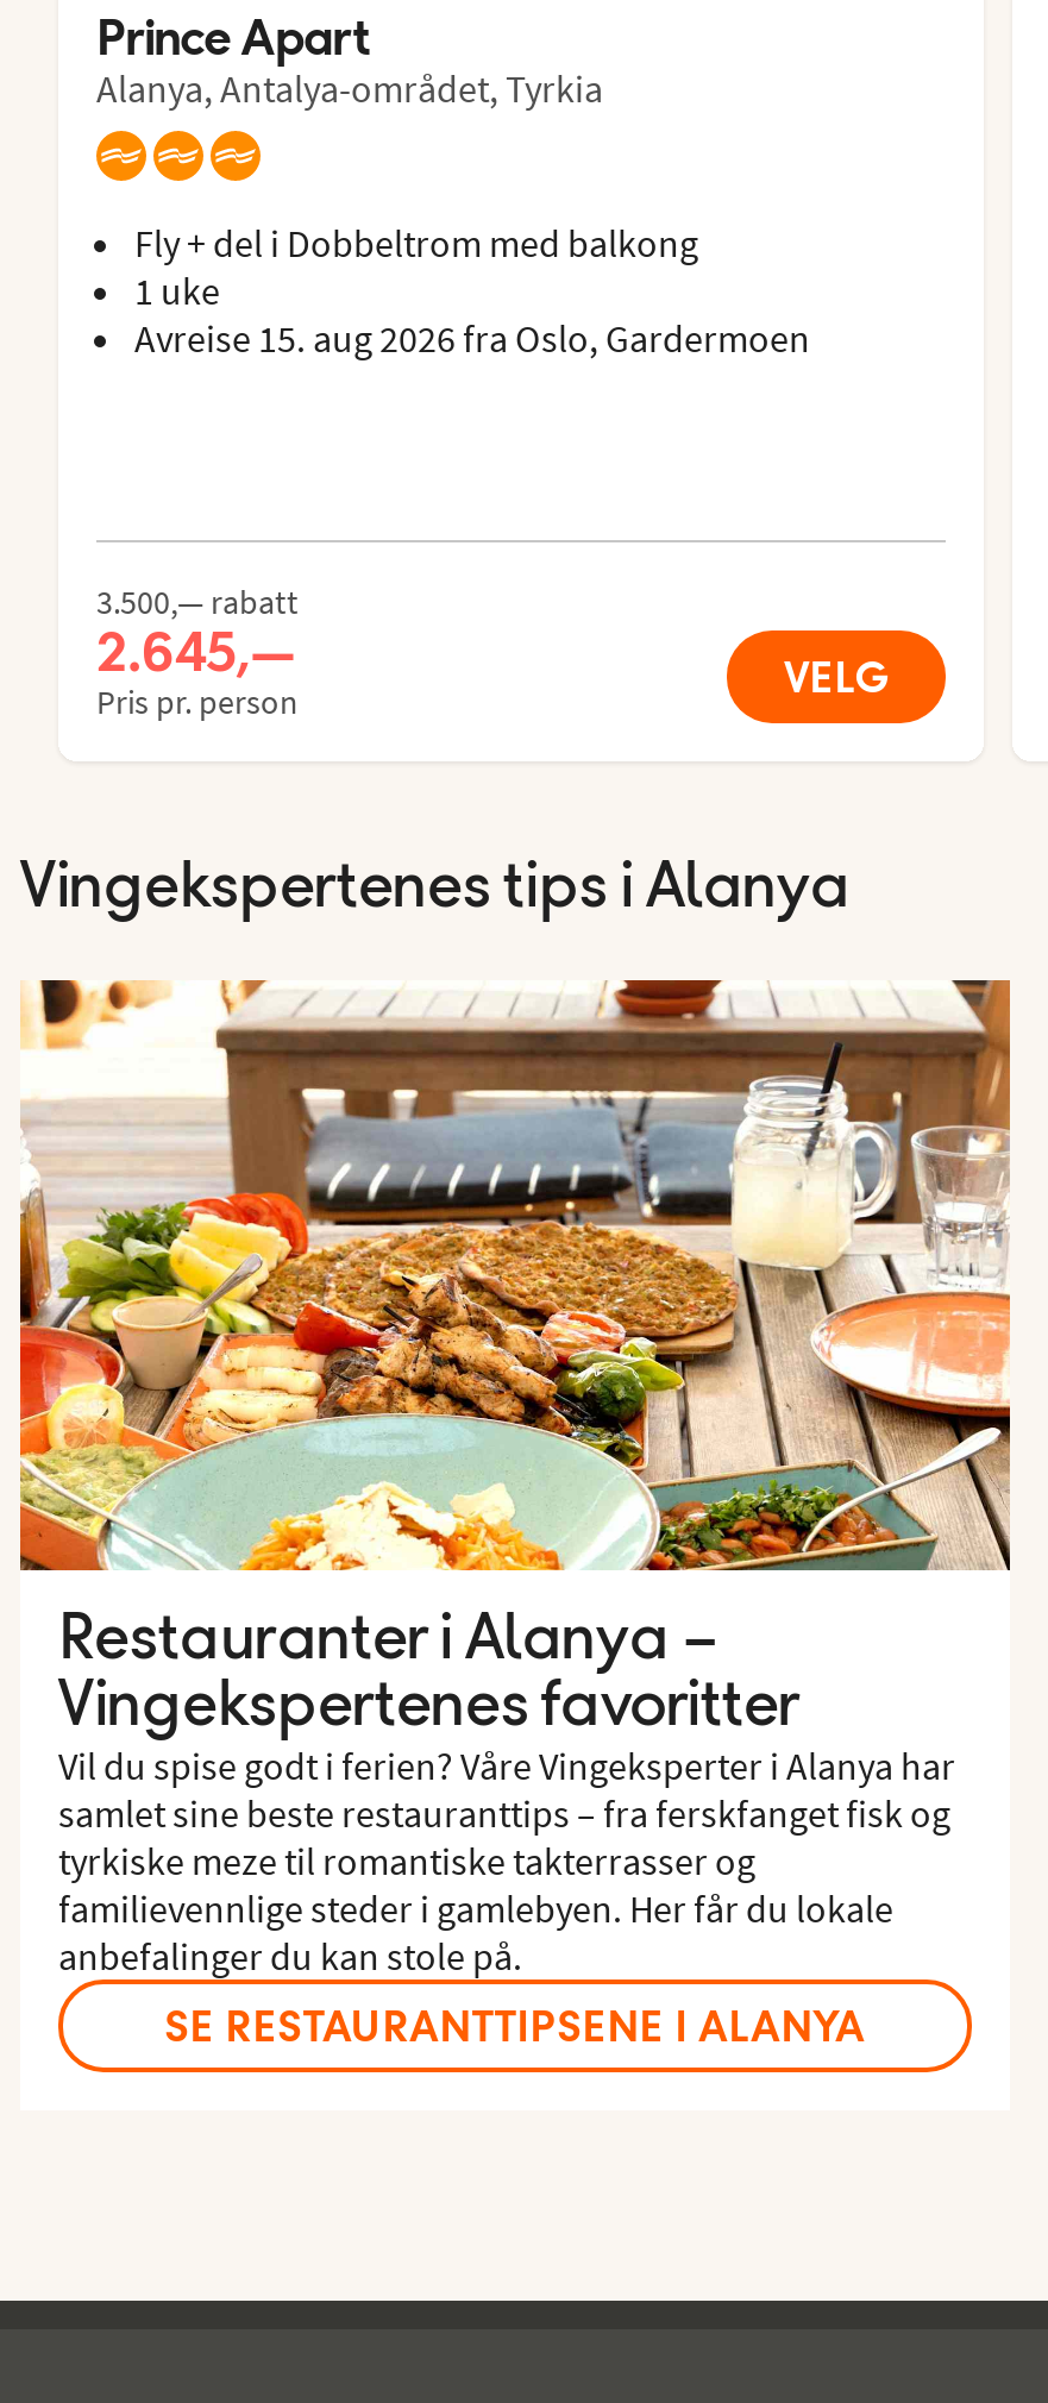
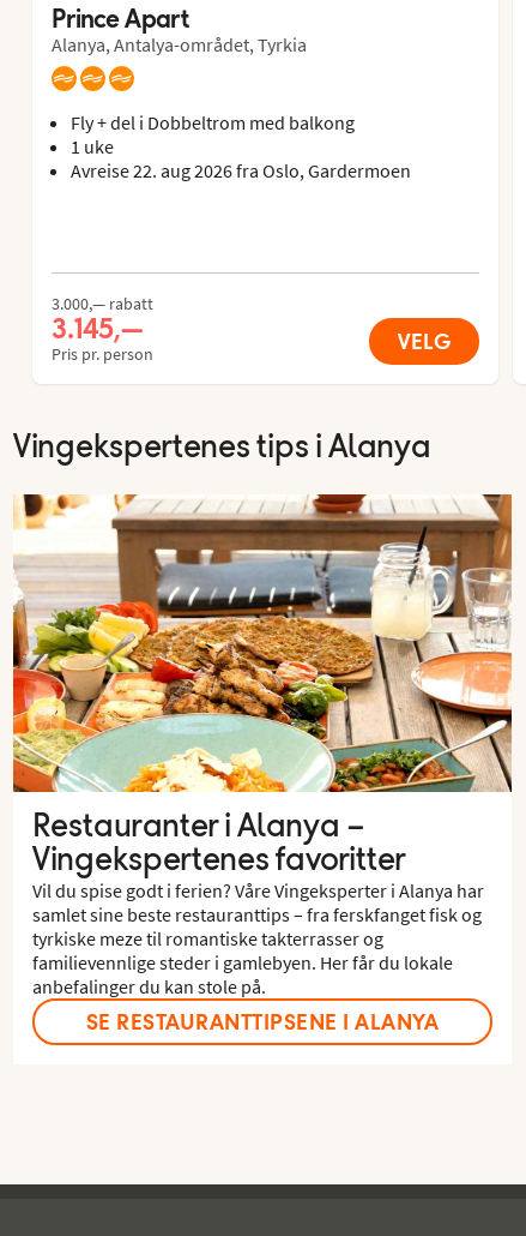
- Avreise 15. aug 2026 fra Oslo, Gardermoen
+ Avreise 22. aug 2026 fra Oslo, Gardermoen

- 3.500,— rabatt
+ 3.000,— rabatt

- 2.645,—
+ 3.145,—
